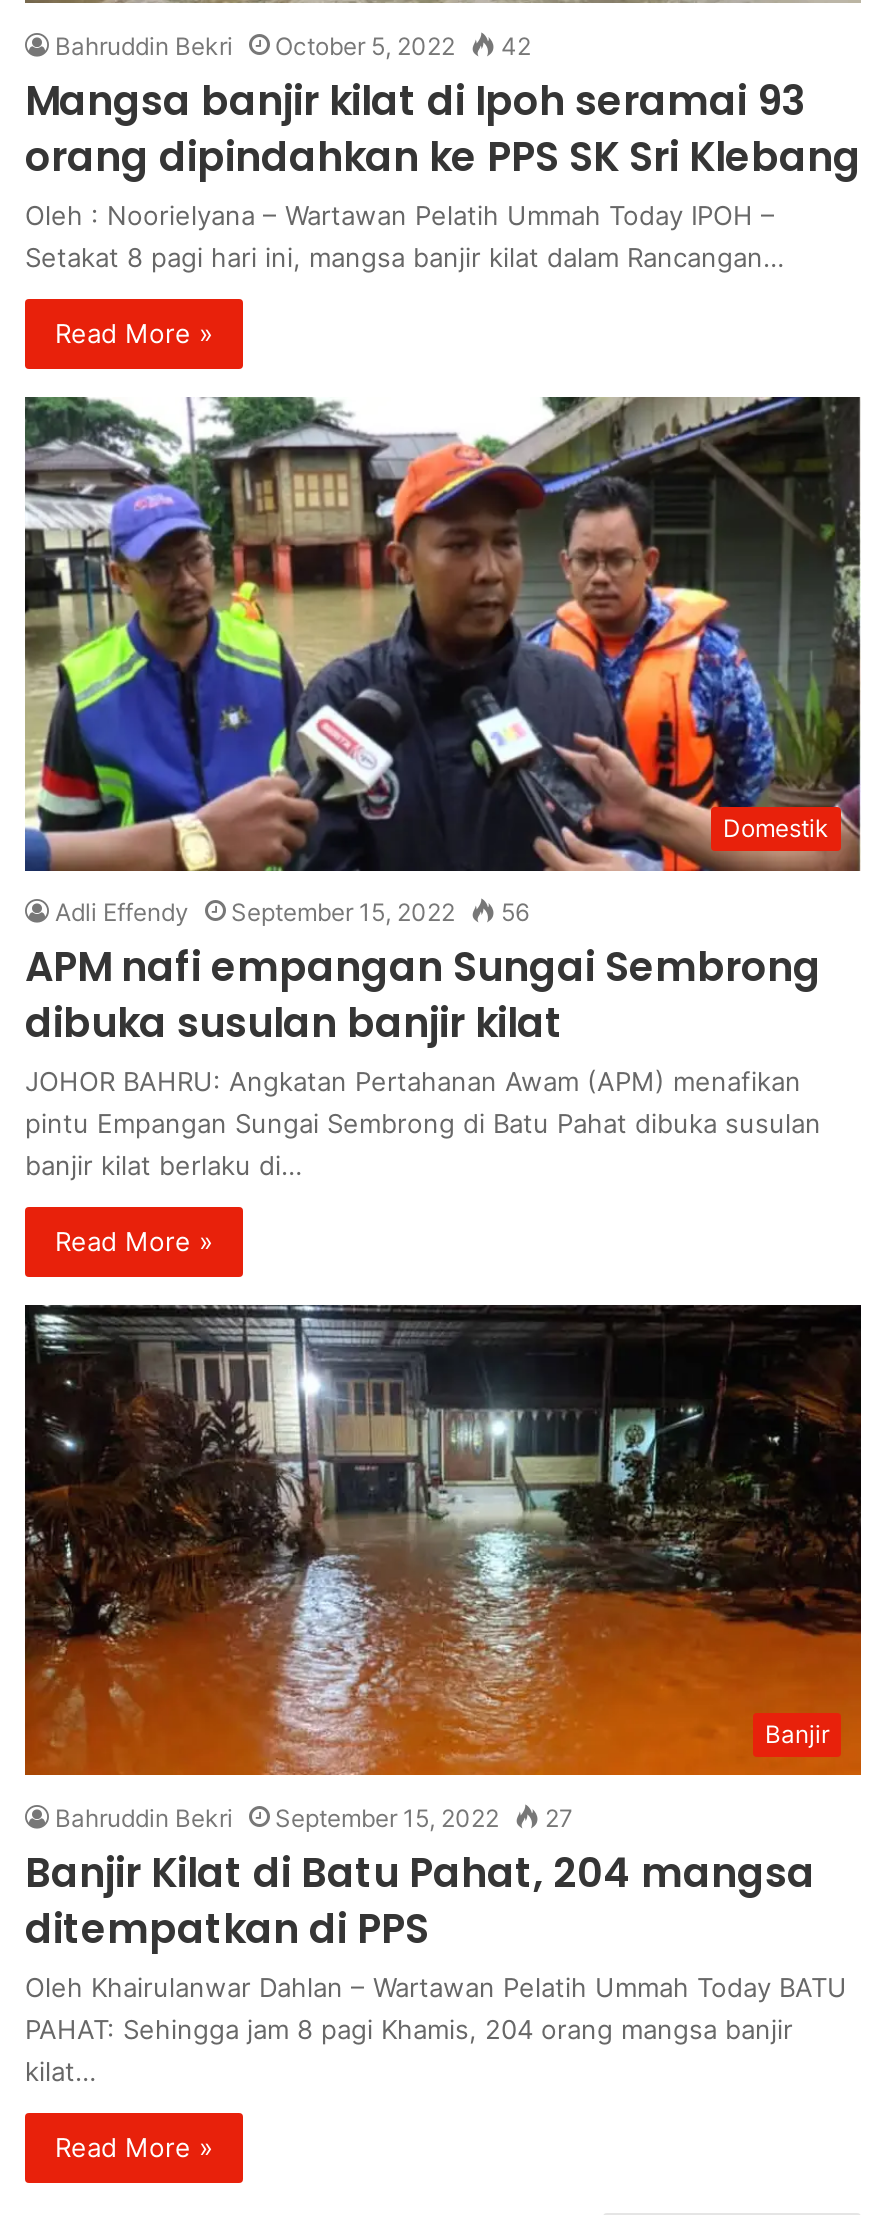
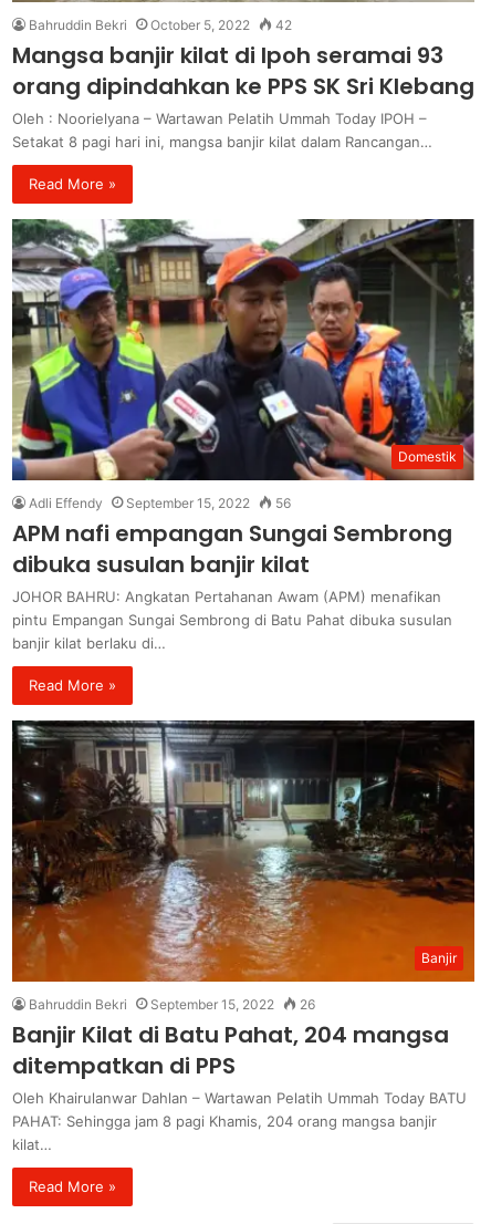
- Bahruddin Bekri September 15, 2022 27
+ Bahruddin Bekri September 15, 2022 26
